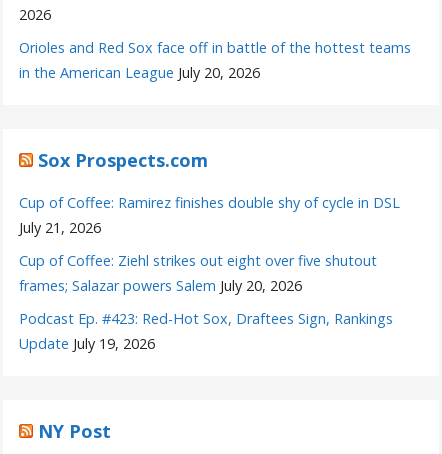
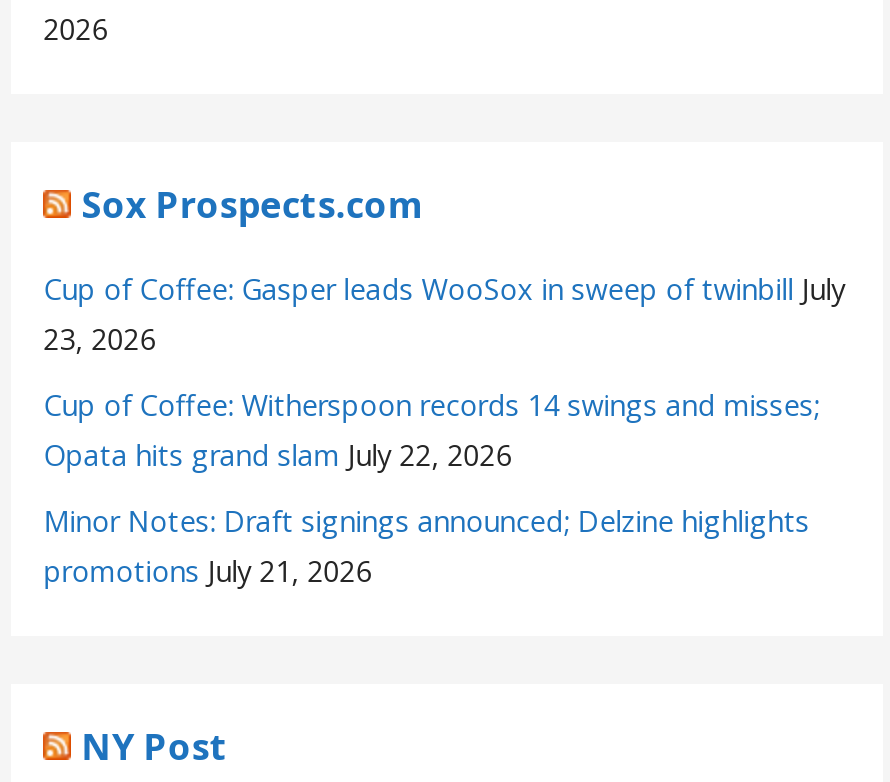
- Orioles and Red Sox face off in battle of the hottest teams
- in the American League July 20, 2026

- Cup of Coffee: Ramirez finishes double shy of cycle in DSL
- July 21, 2026
+ Cup of Coffee: Gasper leads WooSox in sweep of twinbill July
+ 23, 2026

- Cup of Coffee: Ziehl strikes out eight over five shutout
- frames; Salazar powers Salem July 20, 2026
+ Cup of Coffee: Witherspoon records 14 swings and misses;
+ Opata hits grand slam July 22, 2026

- Podcast Ep. #423: Red-Hot Sox, Draftees Sign, Rankings
- Update July 19, 2026
+ Minor Notes: Draft signings announced; Delzine highlights
+ promotions July 21, 2026
